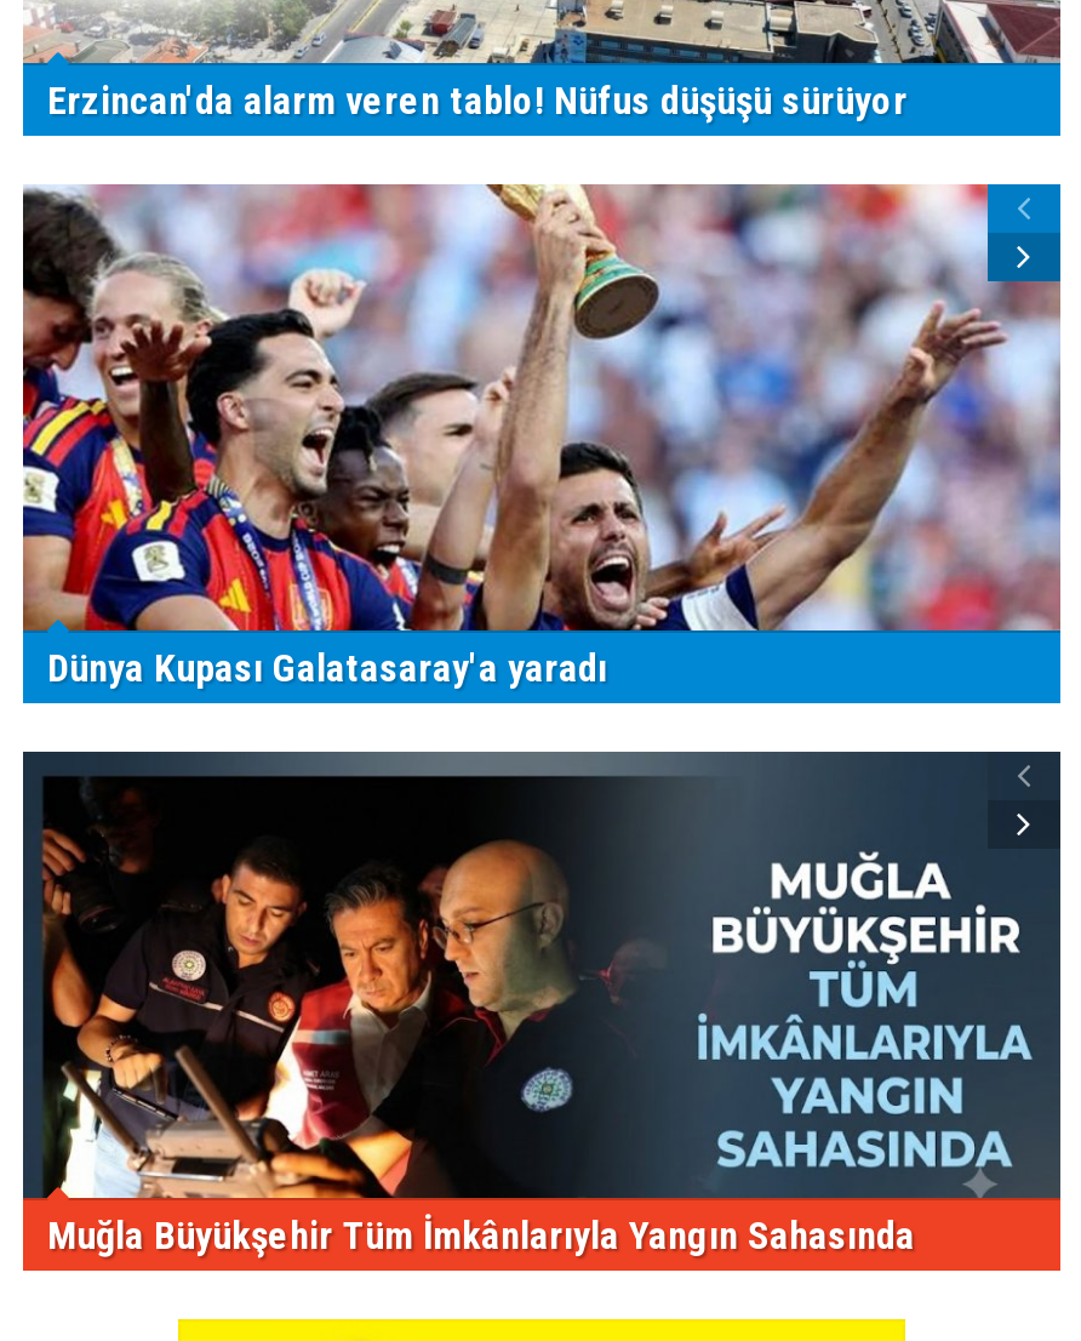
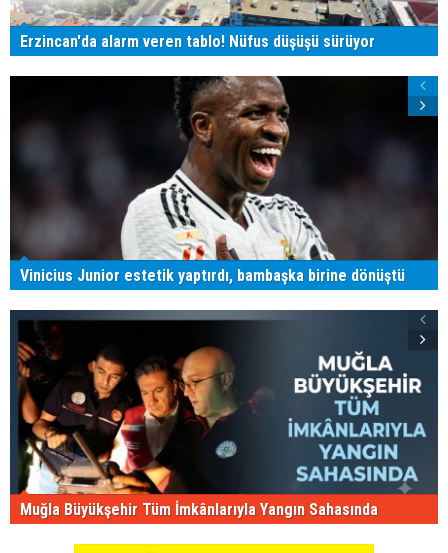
- [image]
- Dünya Kupası Galatasaray'a yaradı
+ [image]
+ Vinicius Junior estetik yaptırdı, bambaşka birine dönüştü
